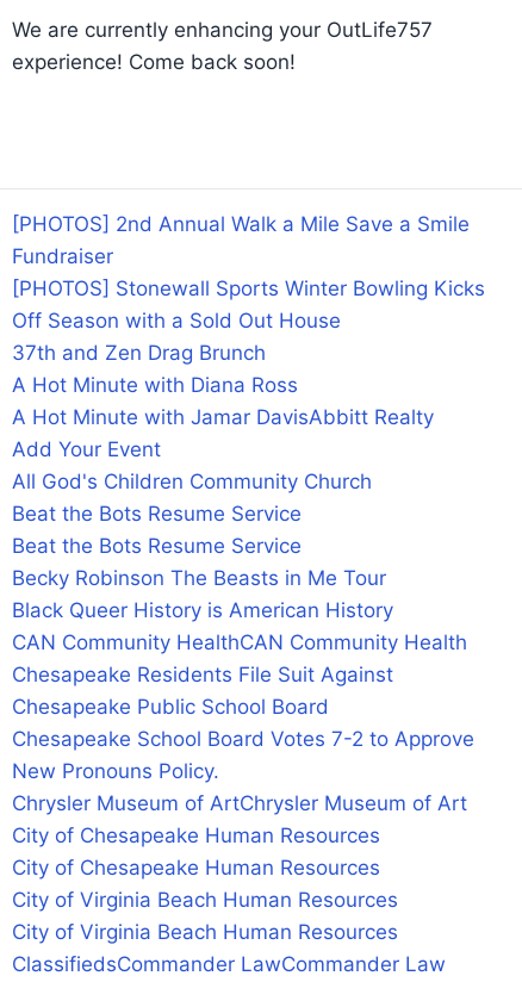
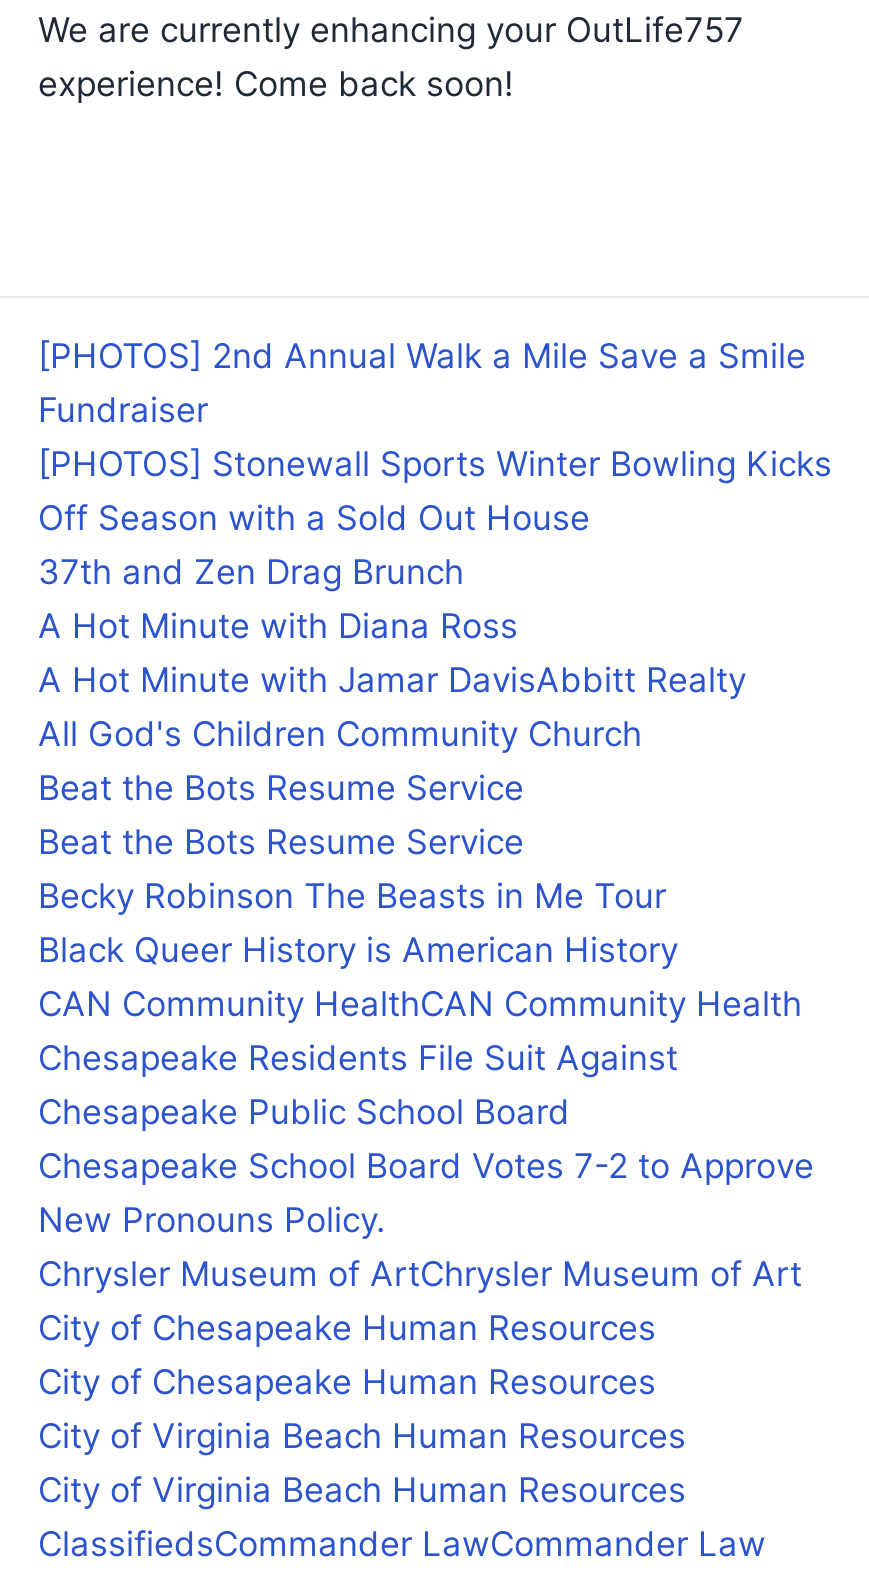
- Add Your Event
